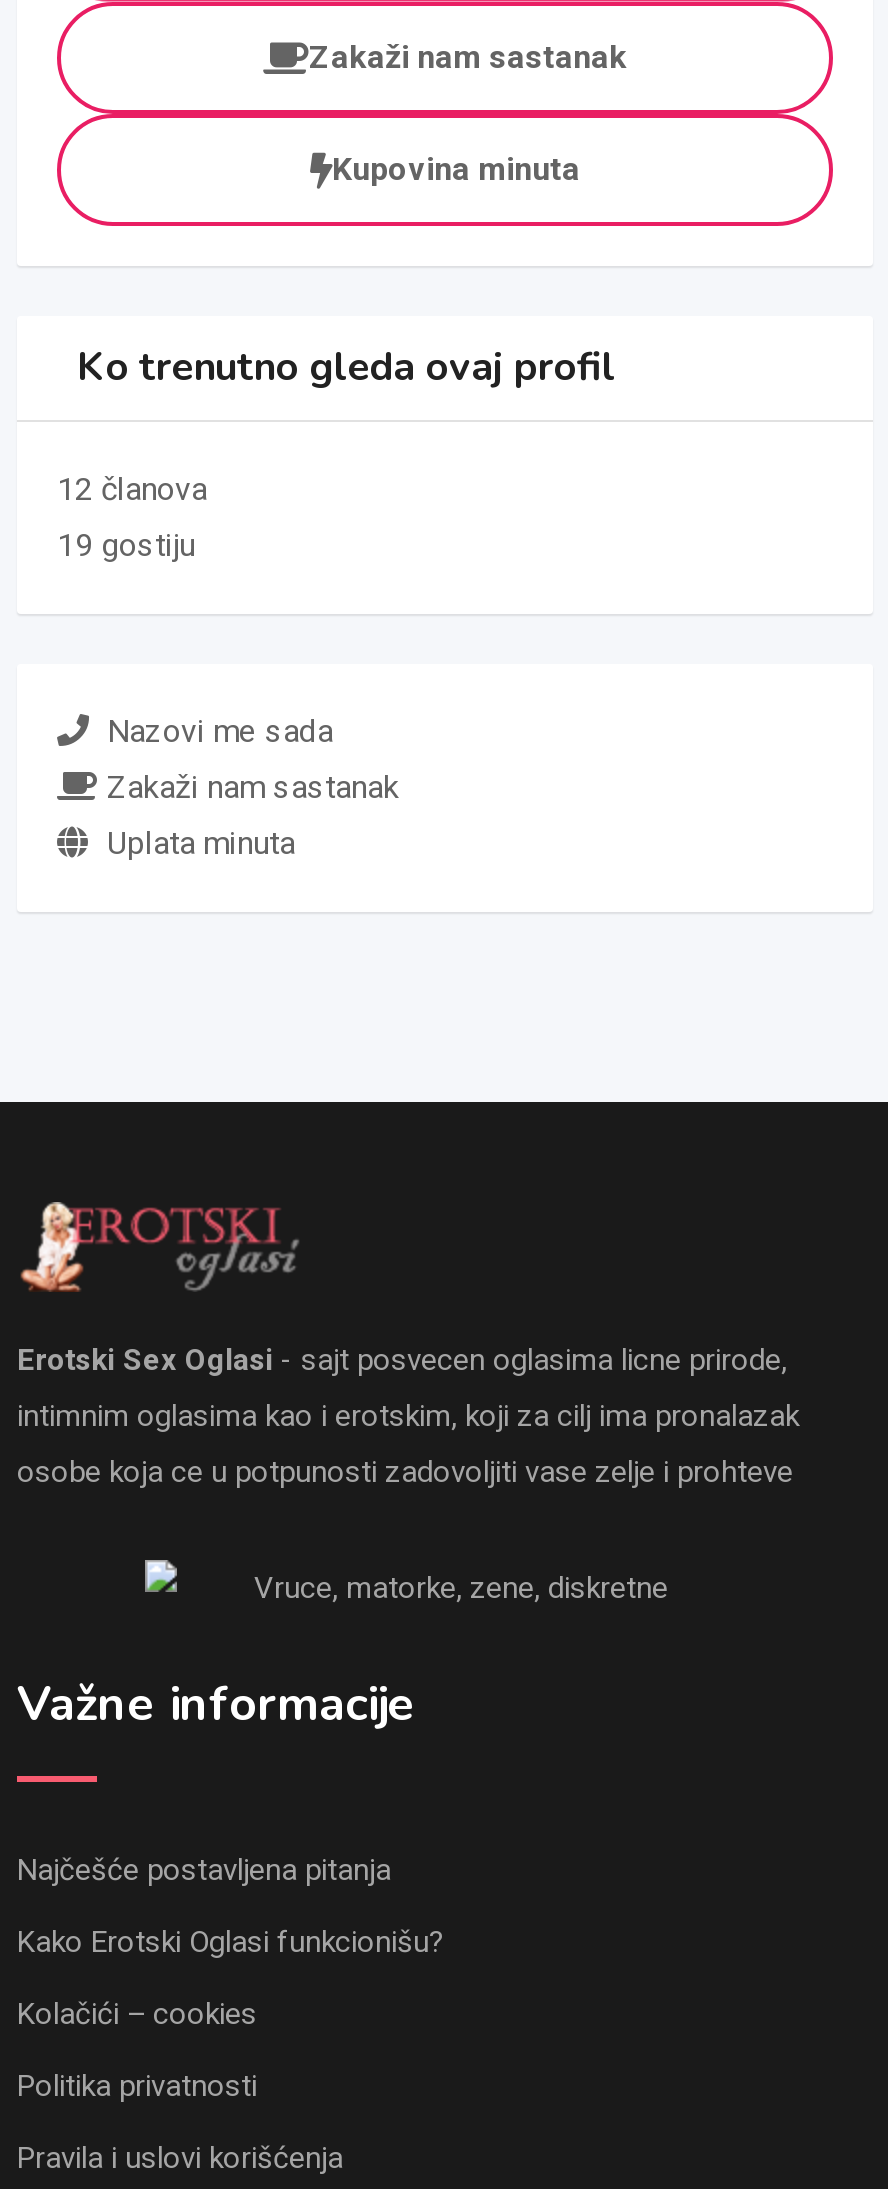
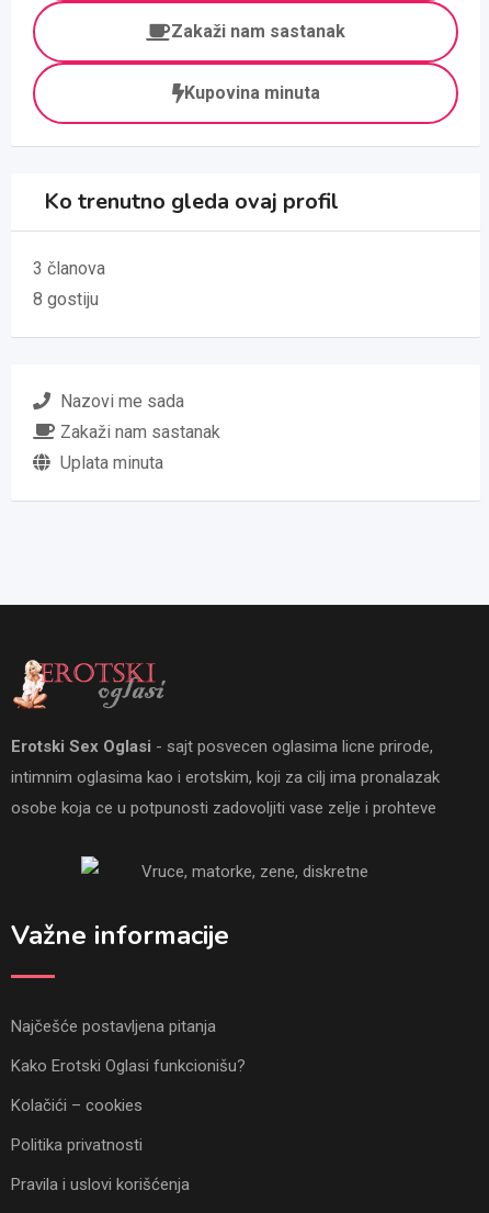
- 12 članova
+ 3 članova

- 19 gostiju
+ 8 gostiju
